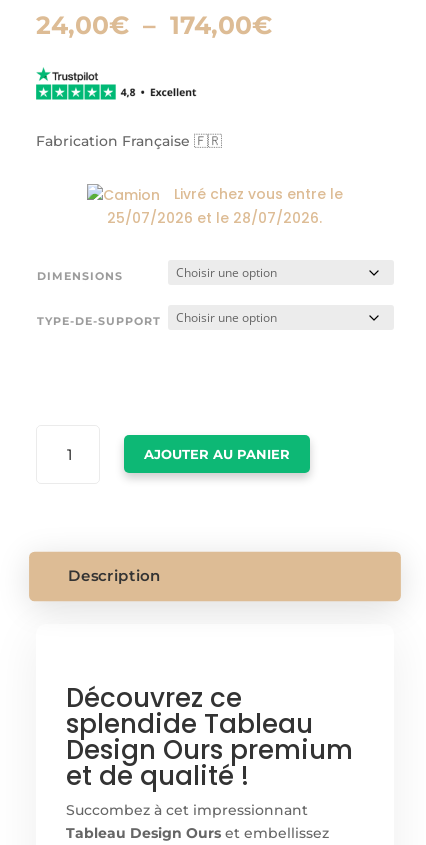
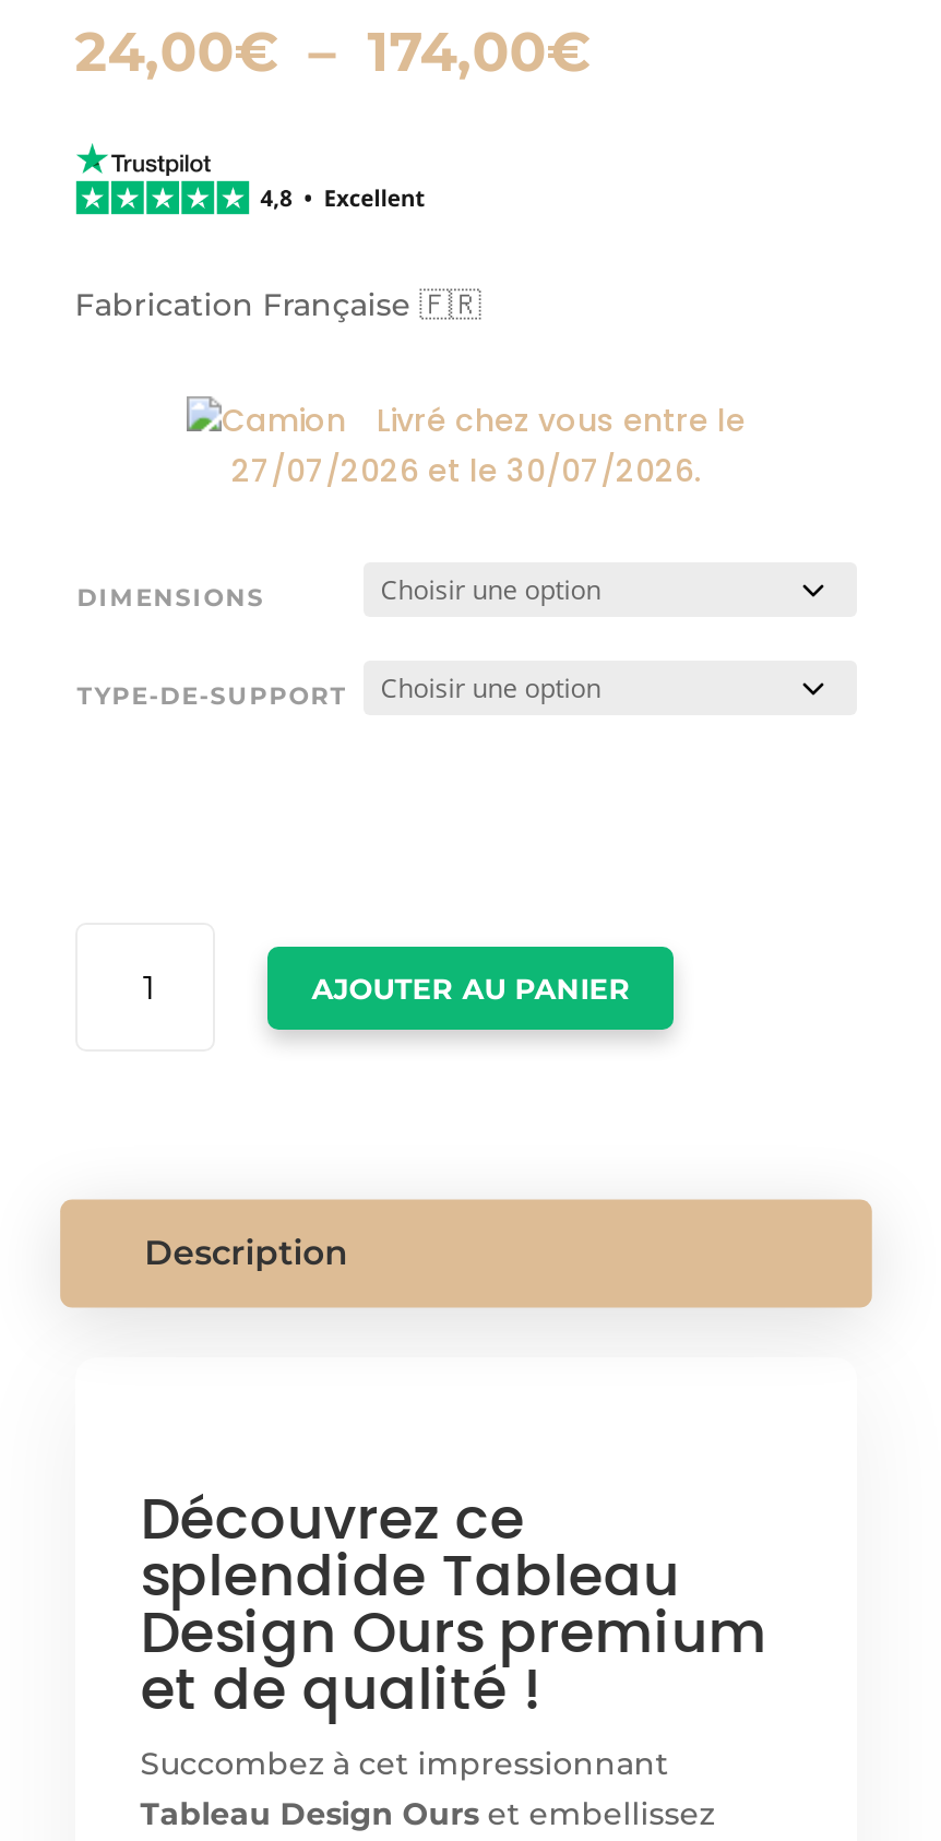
- 25/07/2026 et le 28/07/2026.
+ 27/07/2026 et le 30/07/2026.
